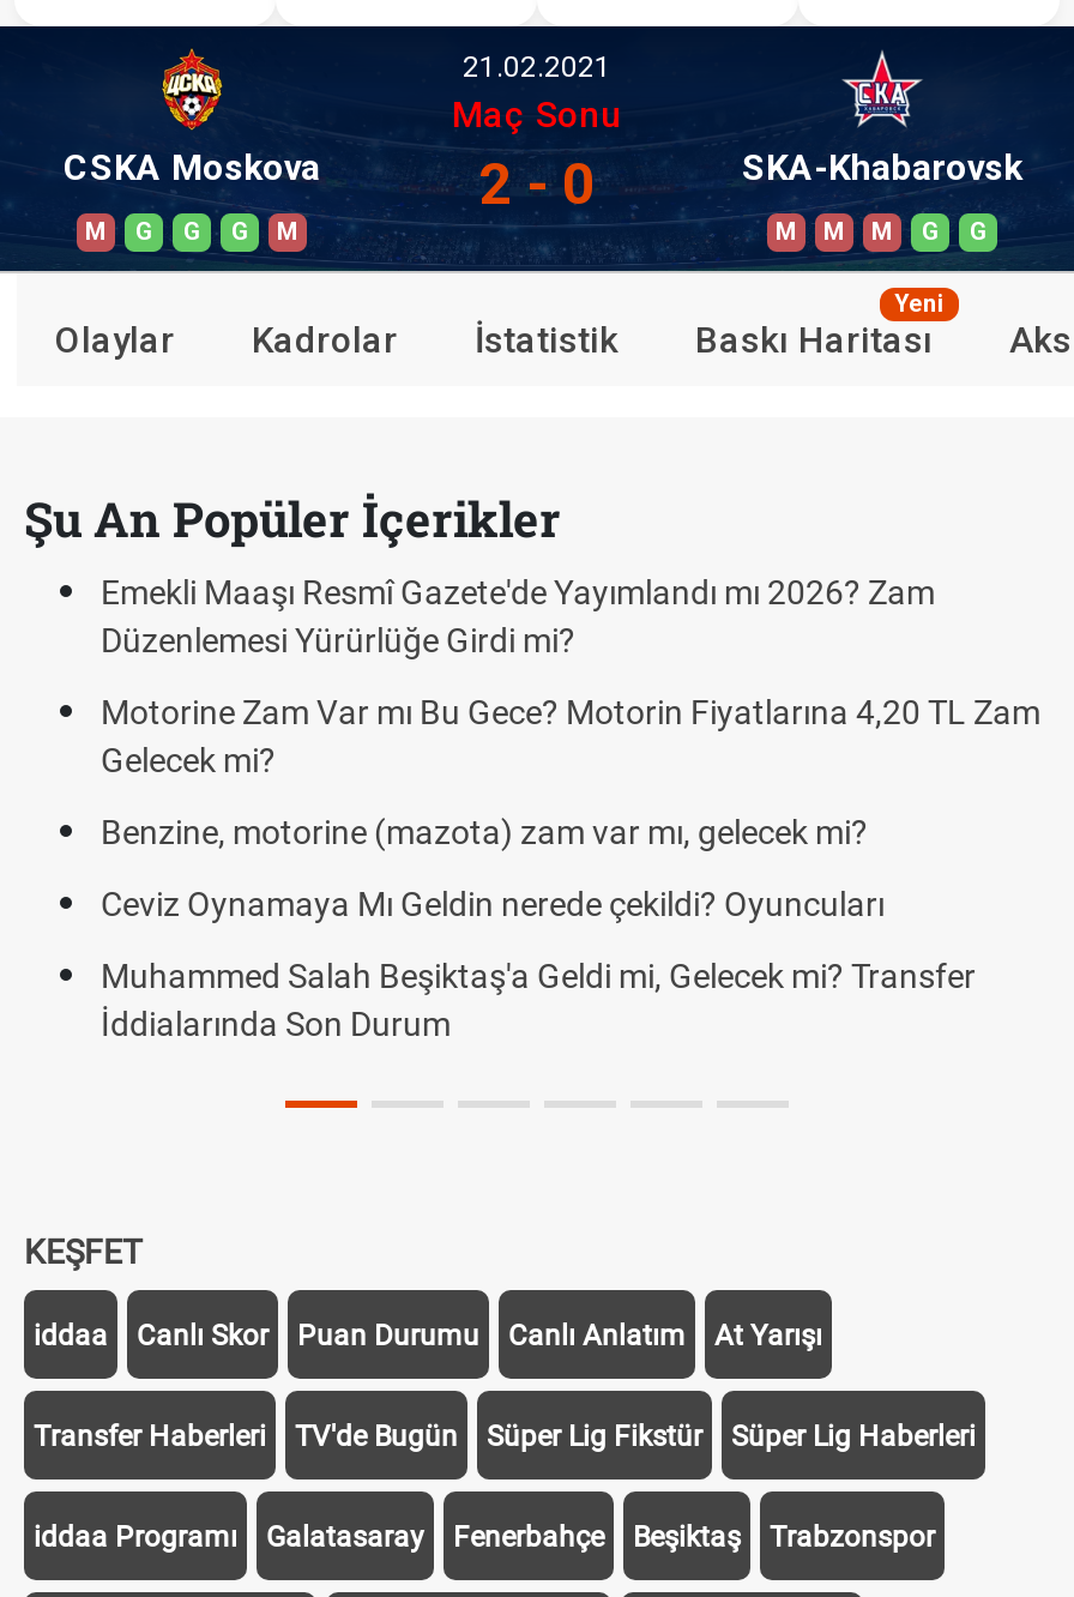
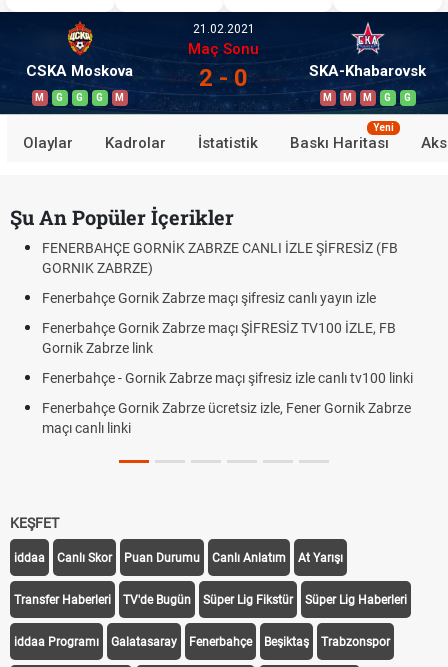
- Emekli Maaşı Resmî Gazete'de Yayımlandı mı 2026? Zam
- Düzenlemesi Yürürlüğe Girdi mi?
+ FENERBAHÇE GORNİK ZABRZE CANLI İZLE ŞİFRESİZ (FB
+ GORNIK ZABRZE)

- Motorine Zam Var mı Bu Gece? Motorin Fiyatlarına 4,20 TL Zam
- Gelecek mi?
+ Fenerbahçe Gornik Zabrze maçı şifresiz canlı yayın izle

- Benzine, motorine (mazota) zam var mı, gelecek mi?
+ Fenerbahçe Gornik Zabrze maçı ŞİFRESİZ TV100 İZLE, FB
+ Gornik Zabrze link

- Ceviz Oynamaya Mı Geldin nerede çekildi? Oyuncuları
+ Fenerbahçe - Gornik Zabrze maçı şifresiz izle canlı tv100 linki

- Muhammed Salah Beşiktaş'a Geldi mi, Gelecek mi? Transfer
- İddialarında Son Durum
+ Fenerbahçe Gornik Zabrze ücretsiz izle, Fener Gornik Zabrze
+ maçı canlı linki
